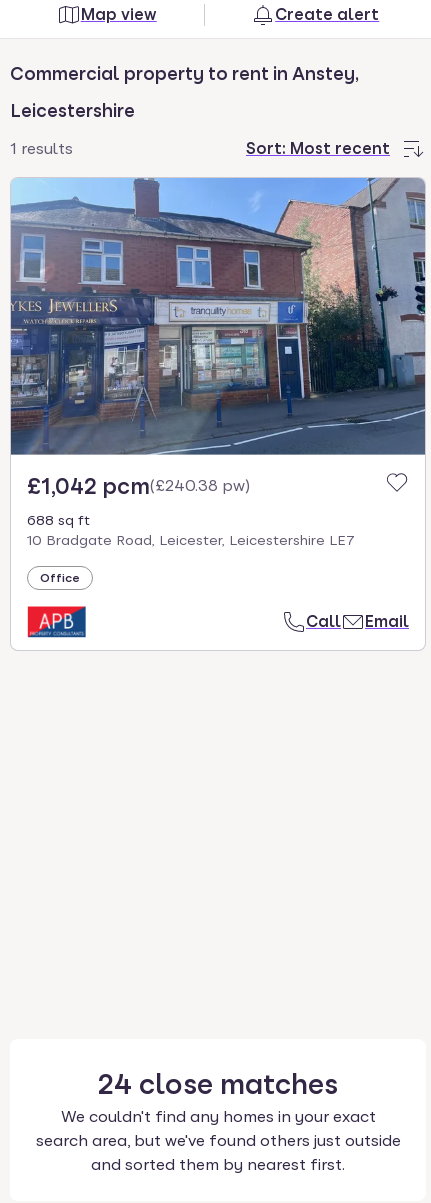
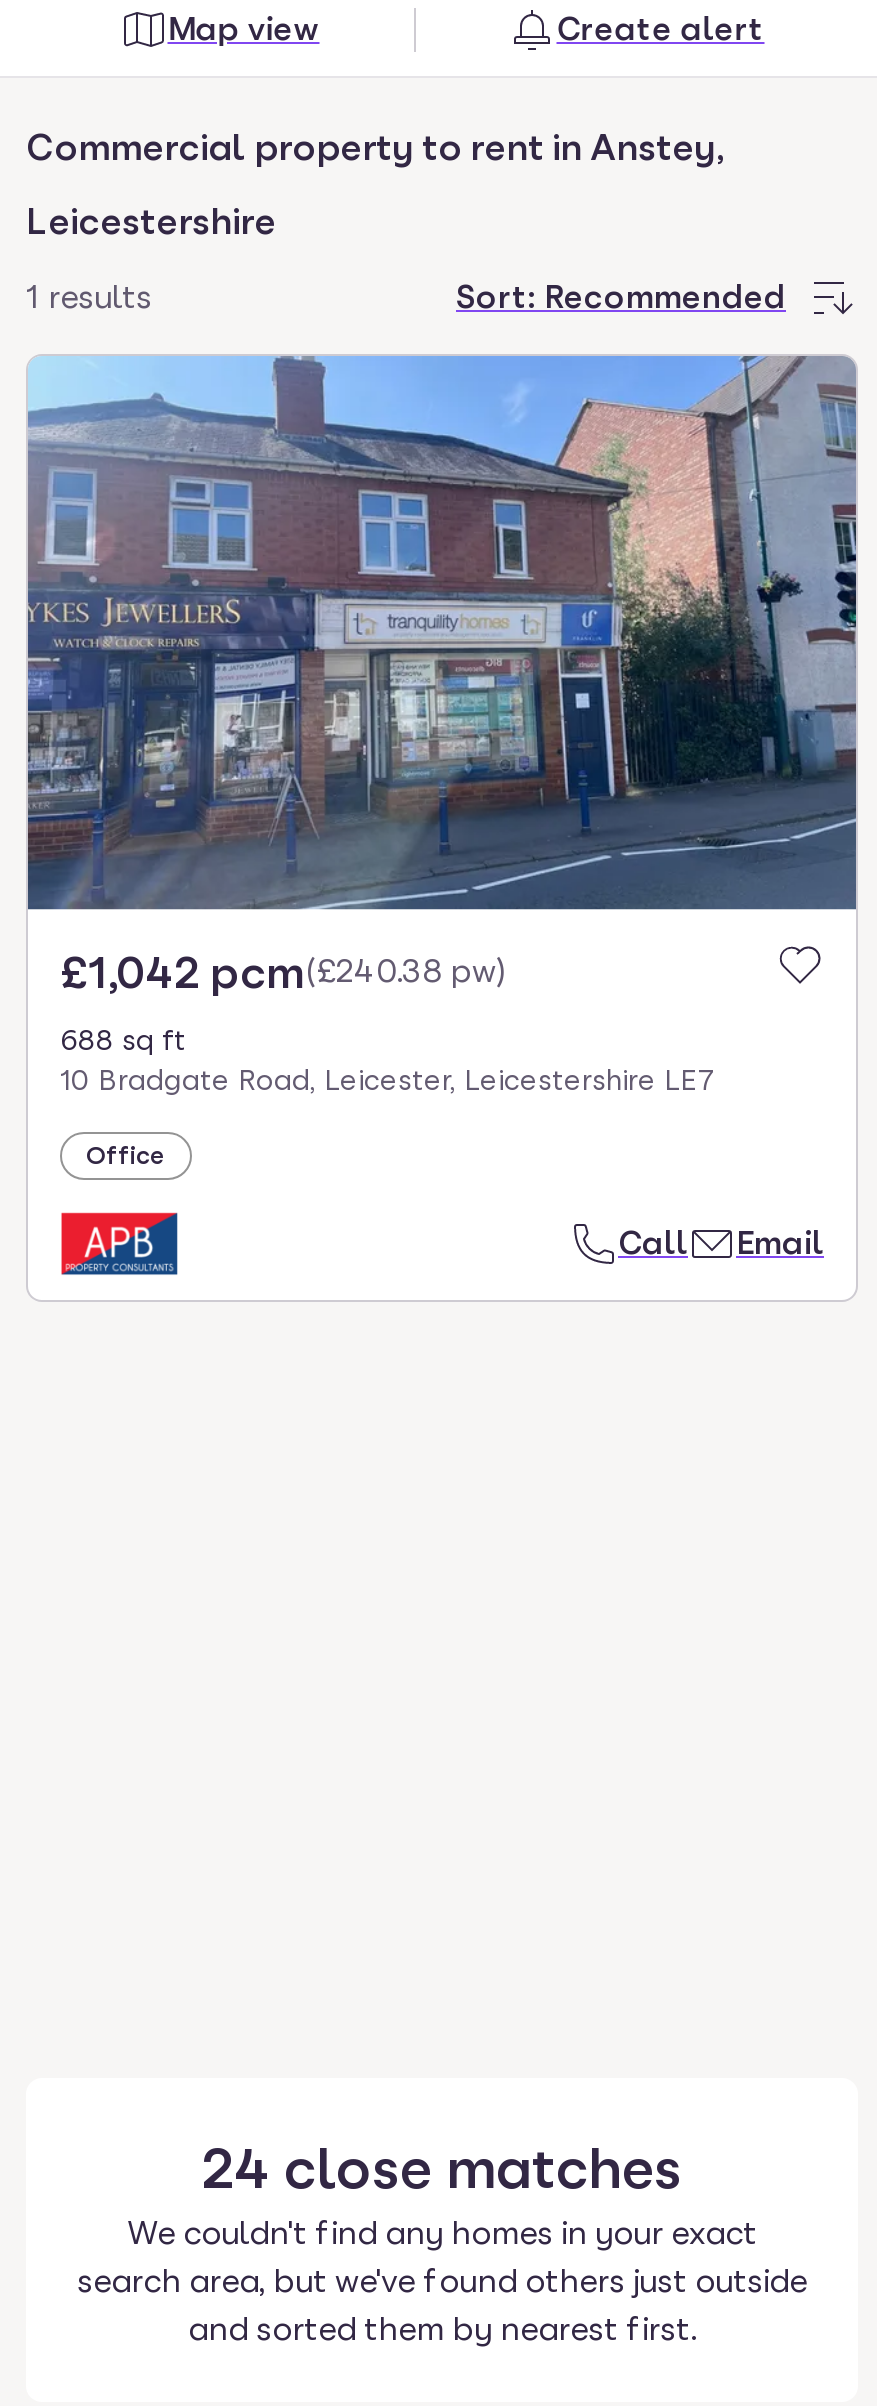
- Sort: Most recent
+ Sort: Recommended
